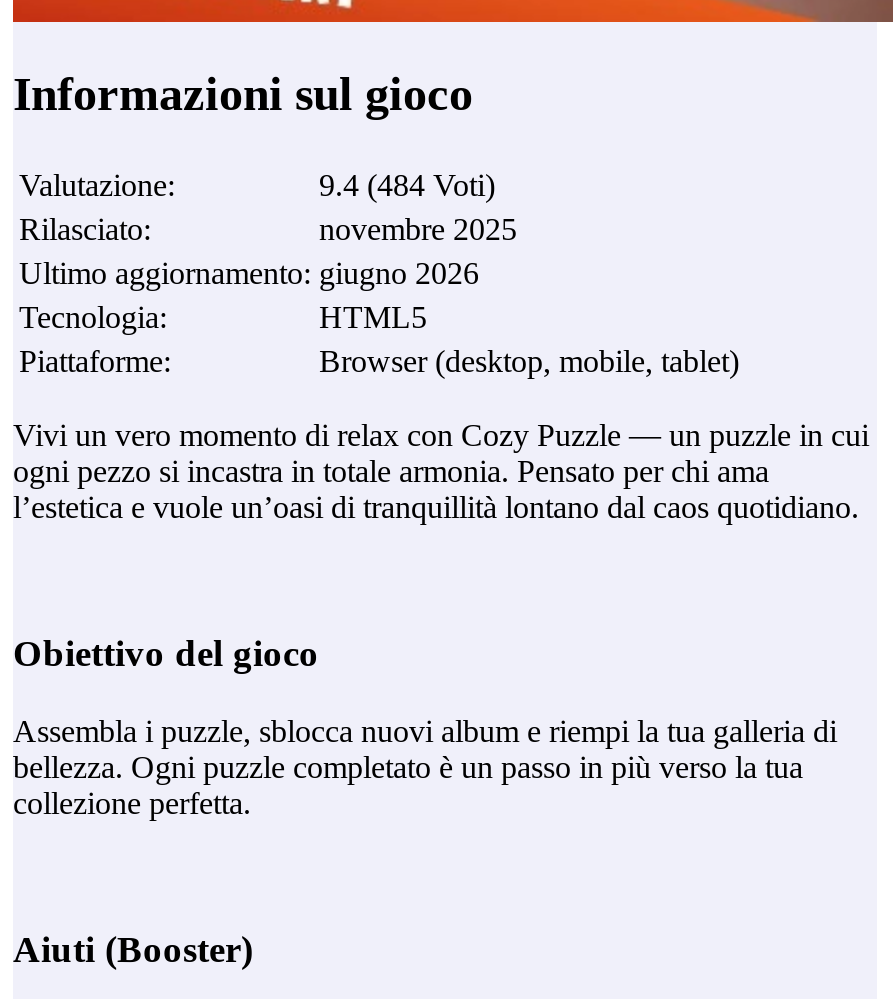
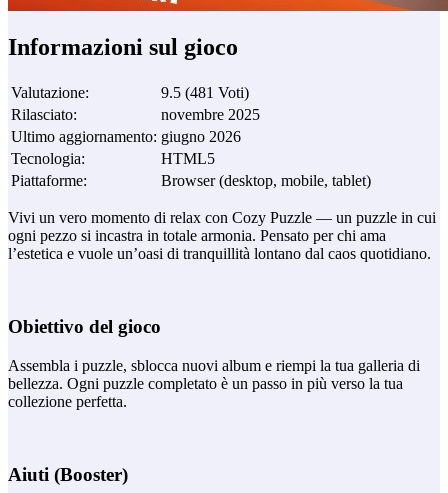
- 9.4 (484 Voti)
+ 9.5 (481 Voti)
